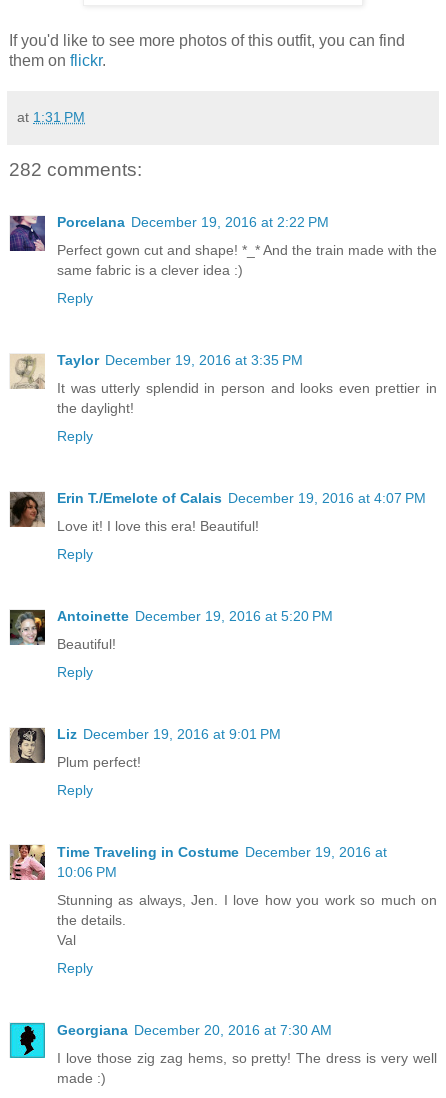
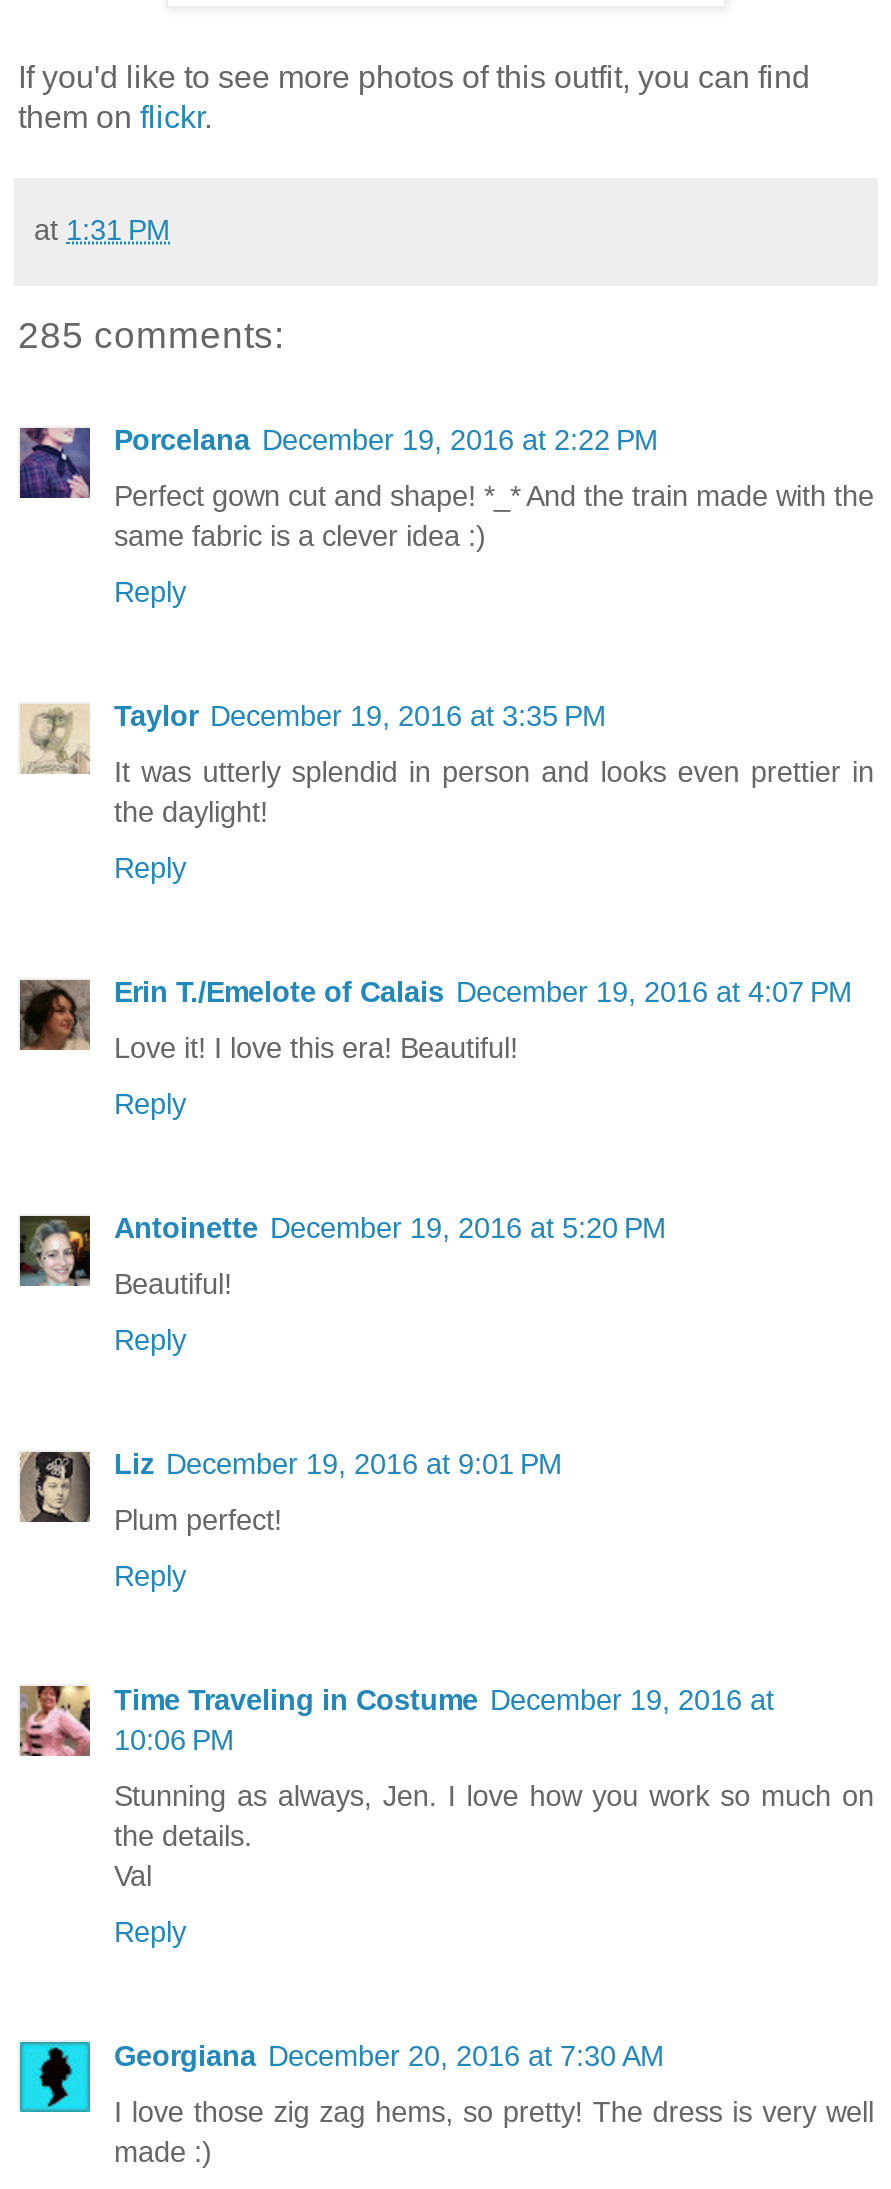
- 282 comments:
+ 285 comments:
